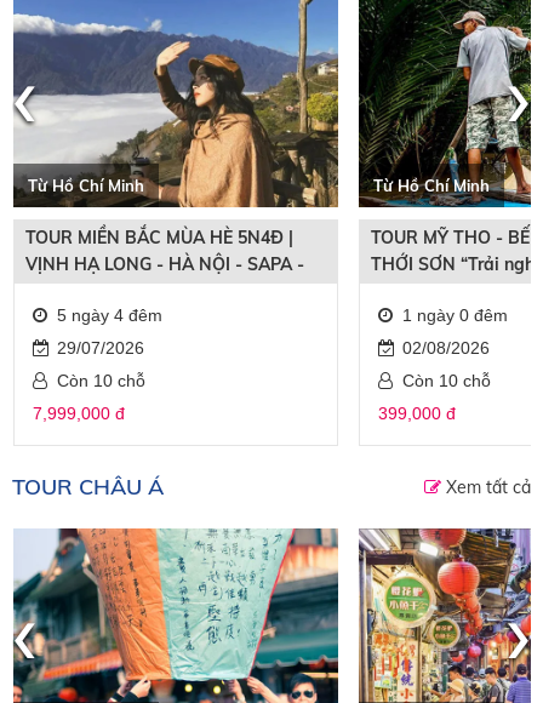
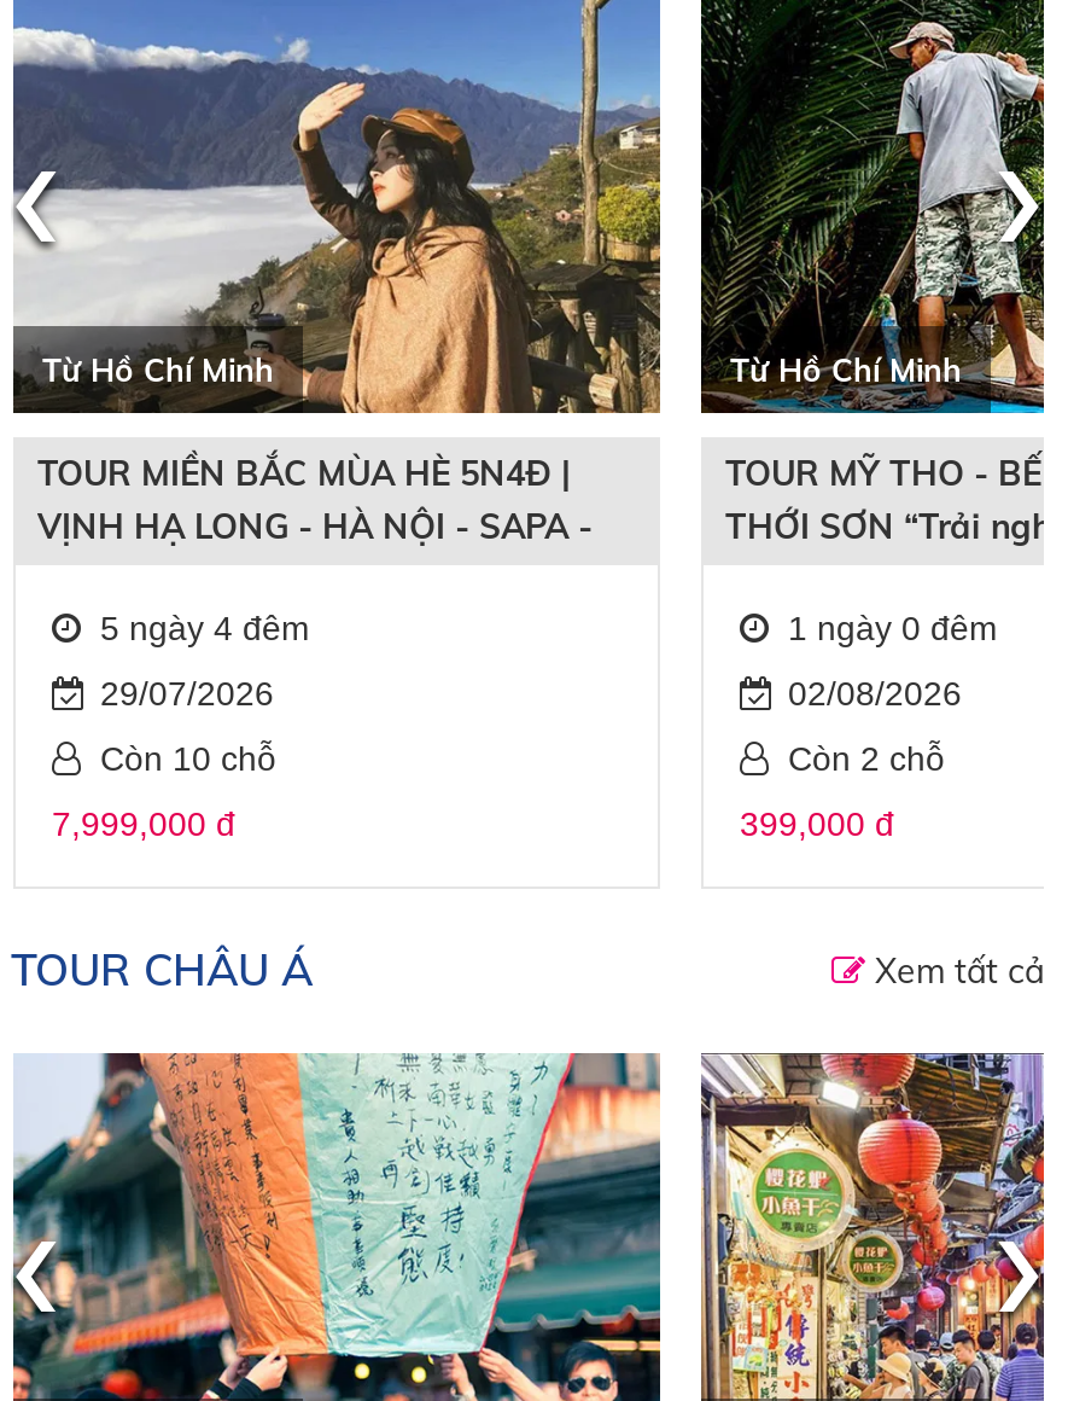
- Còn 10 chỗ
+ Còn 2 chỗ
